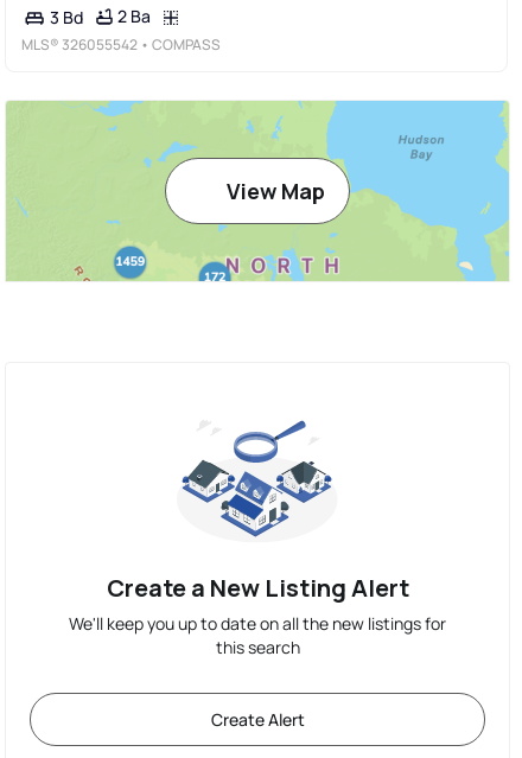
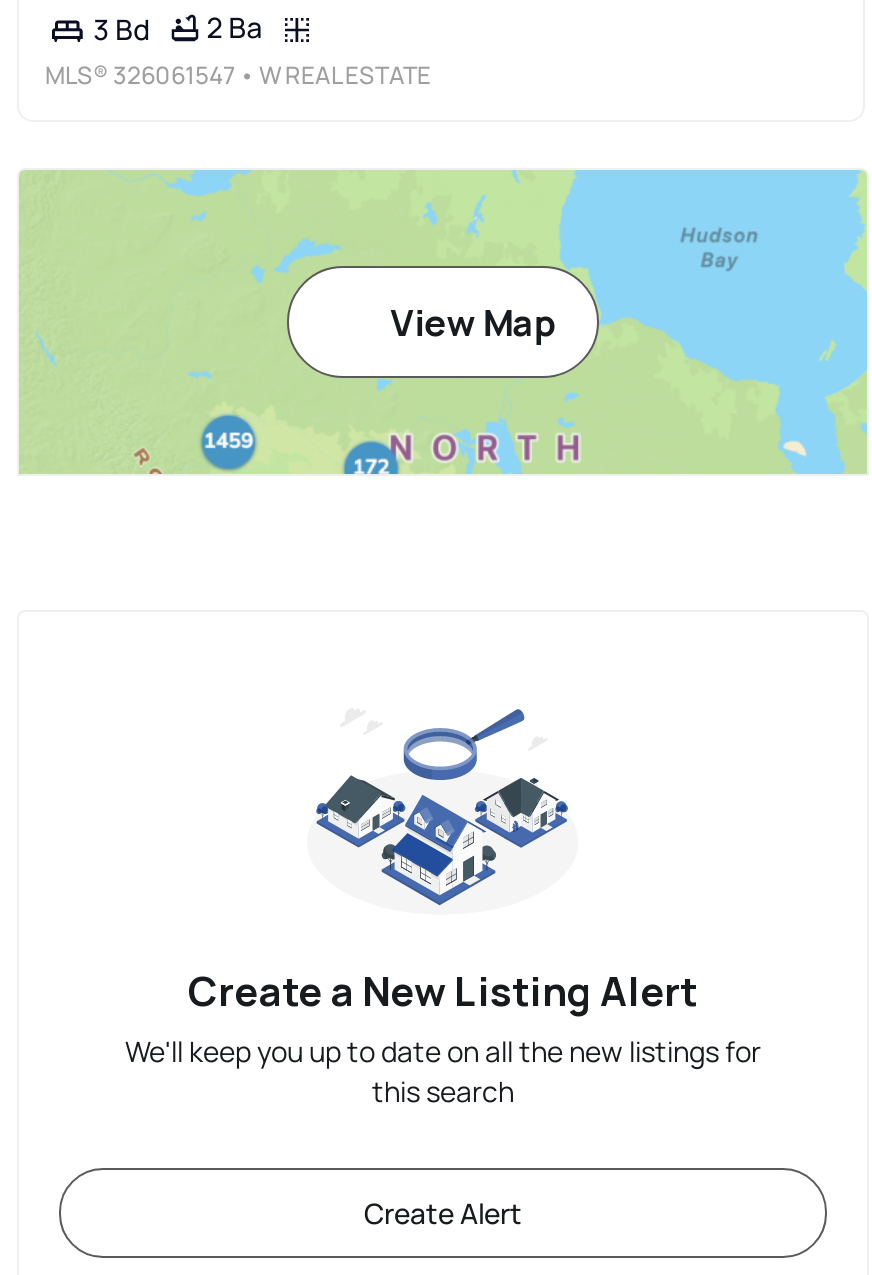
- MLS® 326055542 • COMPASS
+ MLS® 326061547 • W REAL ESTATE
